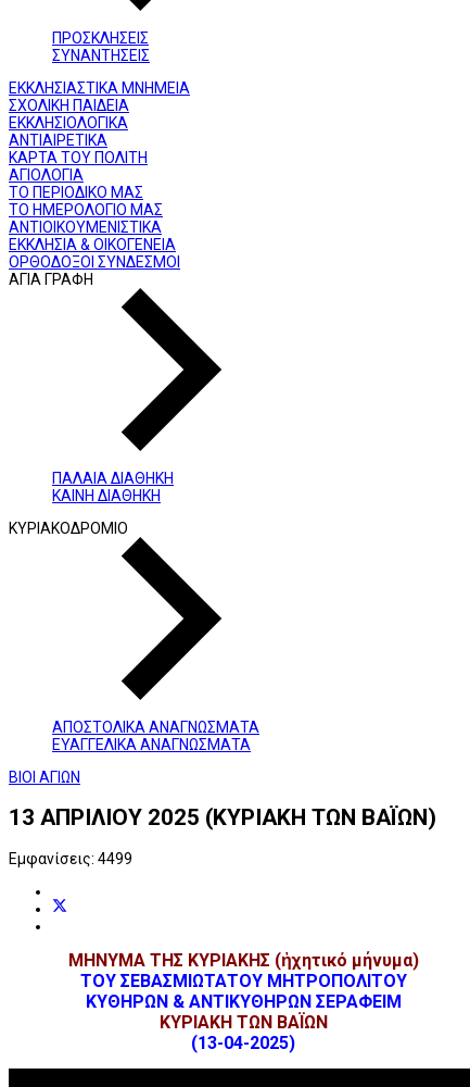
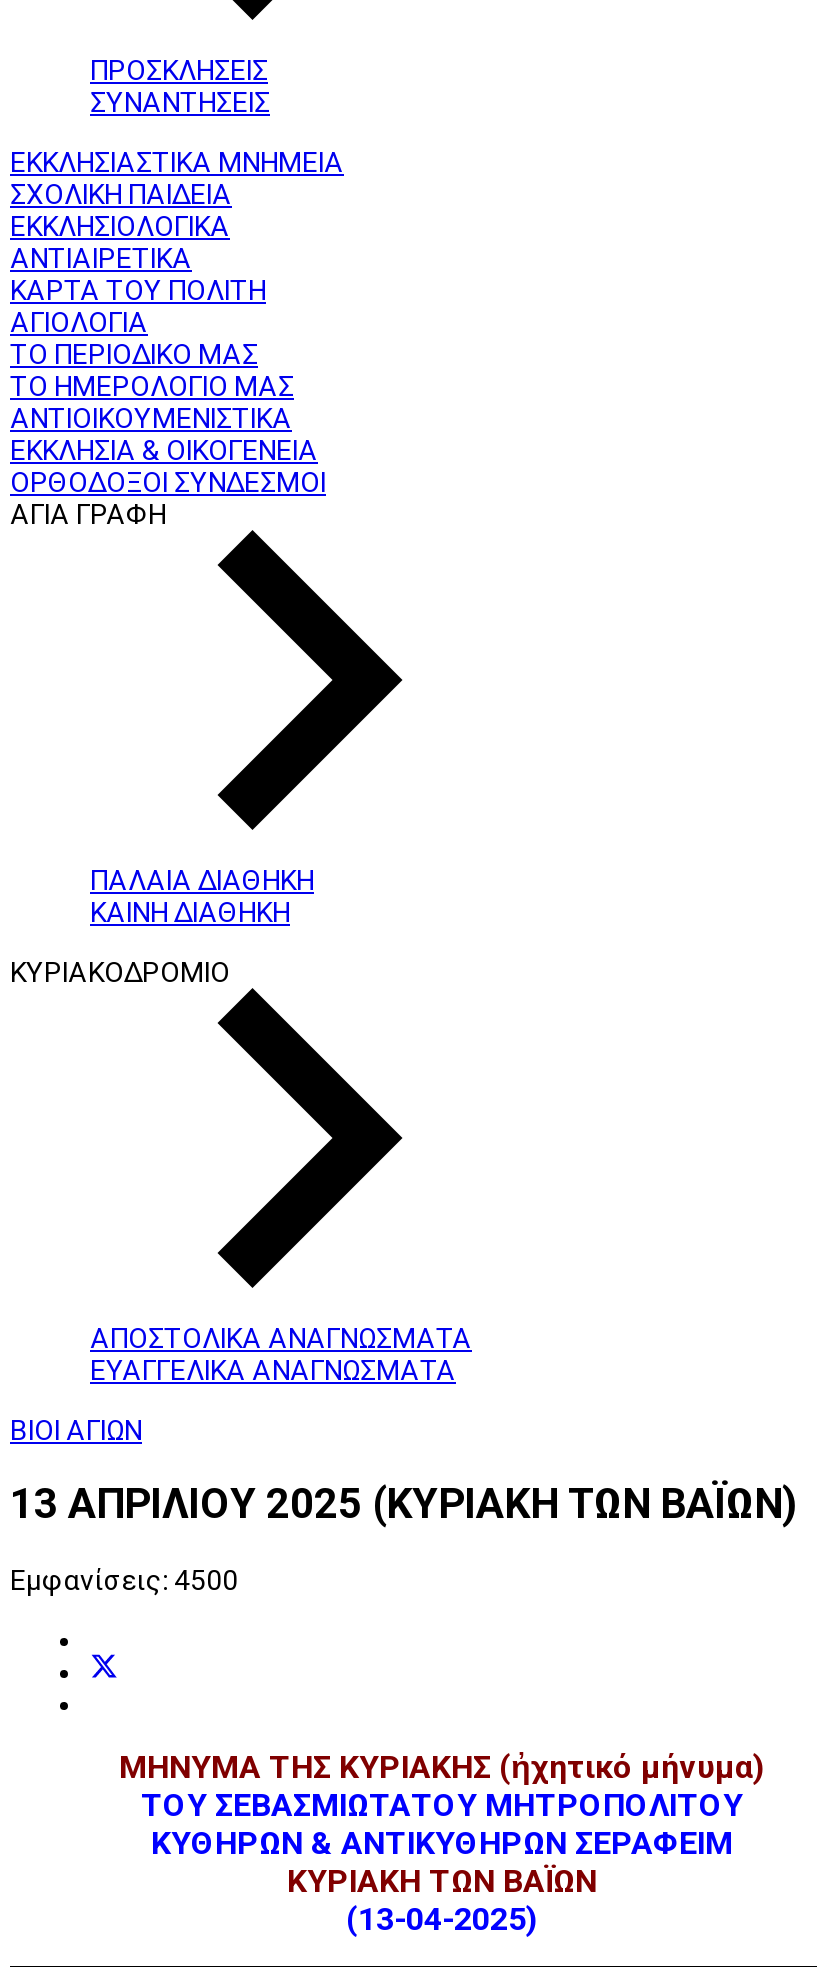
- Εμφανίσεις: 4499
+ Εμφανίσεις: 4500
